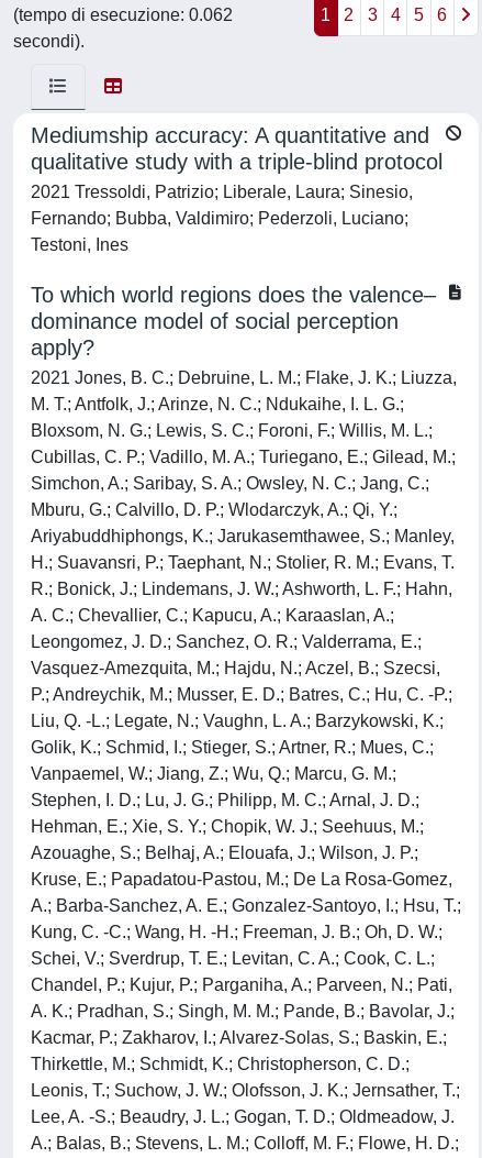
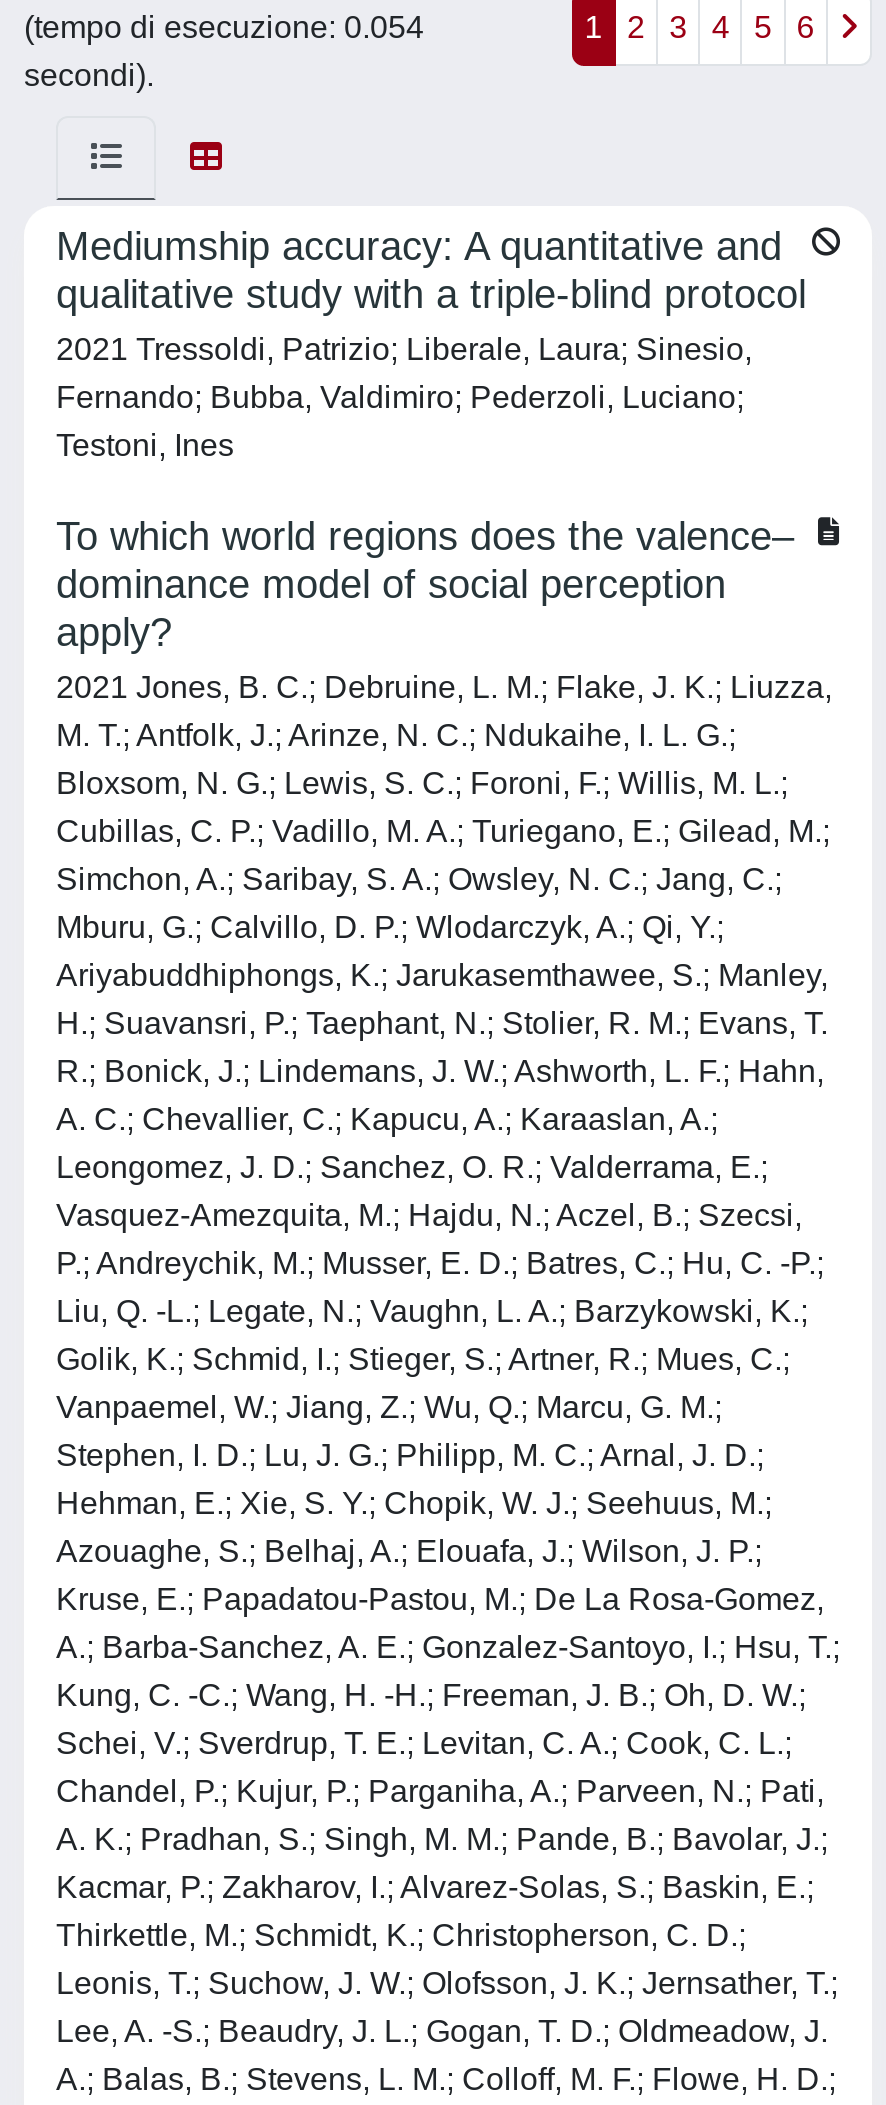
- (tempo di esecuzione: 0.062
+ (tempo di esecuzione: 0.054
